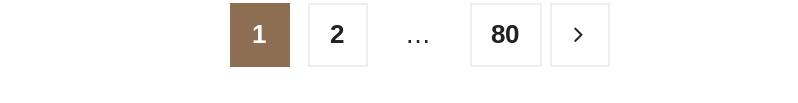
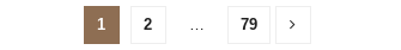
- 80
+ 79
